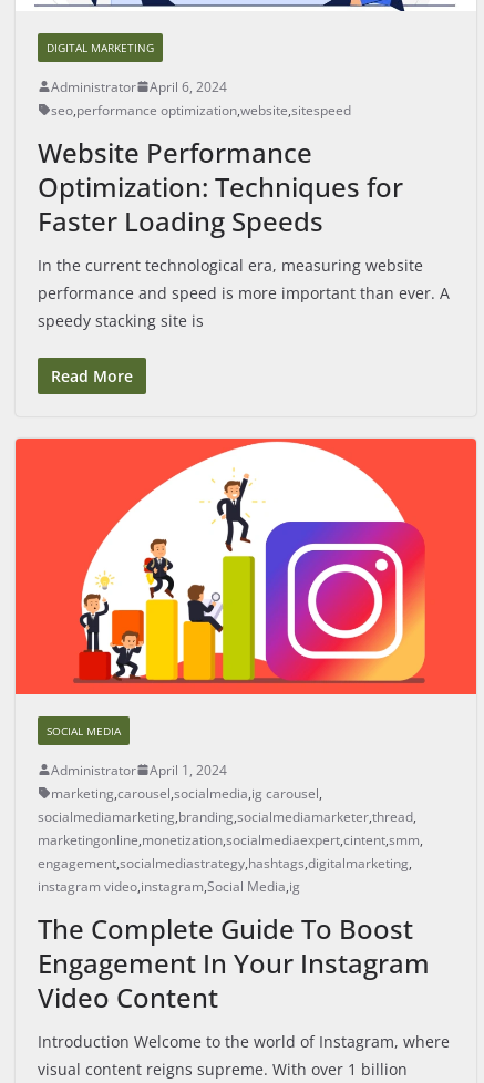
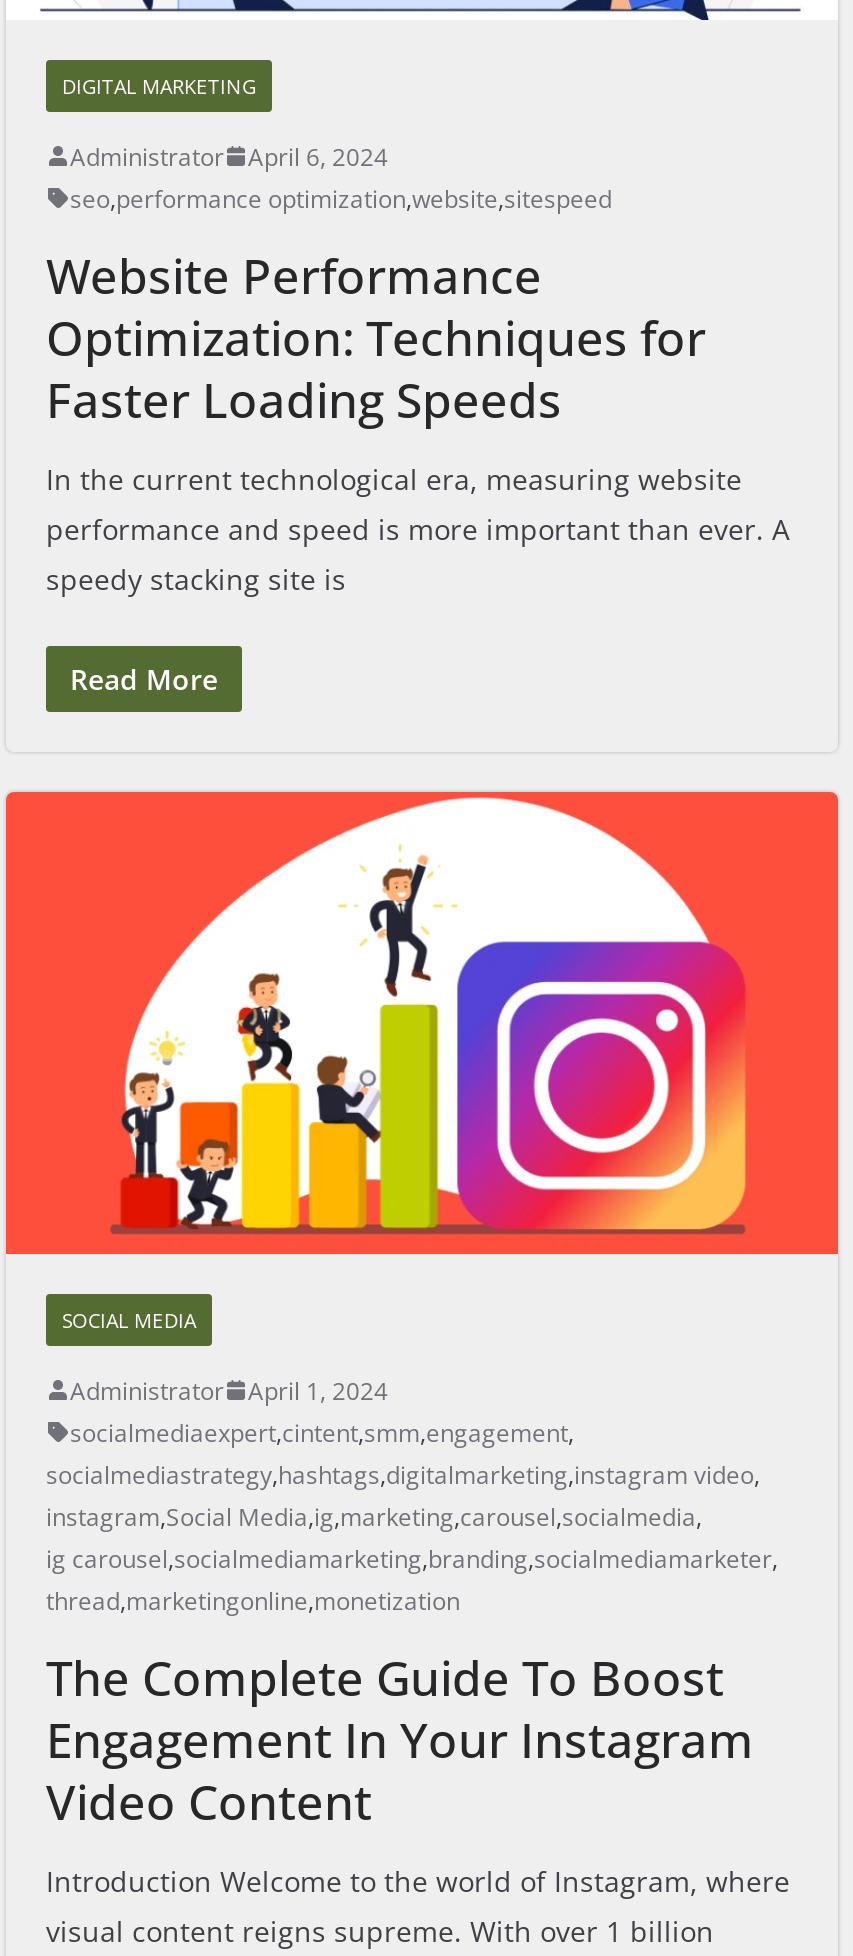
- marketing,carousel,socialmedia,ig carousel,
- socialmediamarketing,branding,socialmediamarketer,thread,
- marketingonline,monetization,socialmediaexpert,cintent,smm,
- engagement,socialmediastrategy,hashtags,digitalmarketing,
- instagram video,instagram,Social Media,ig
+ socialmediaexpert,cintent,smm,engagement,
+ socialmediastrategy,hashtags,digitalmarketing,instagram video,
+ instagram,Social Media,ig,marketing,carousel,socialmedia,
+ ig carousel,socialmediamarketing,branding,socialmediamarketer,
+ thread,marketingonline,monetization
